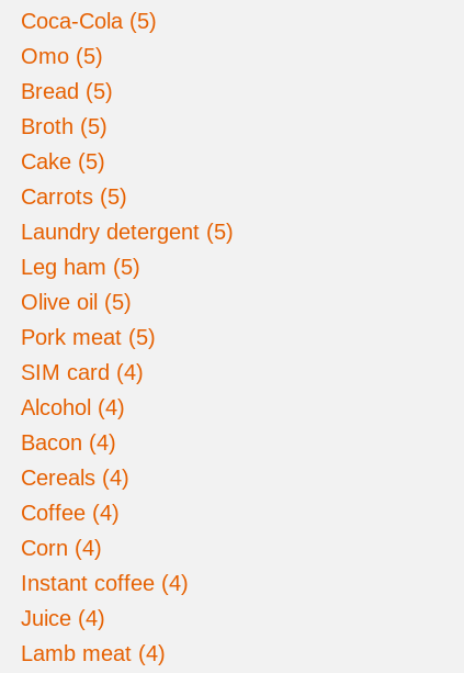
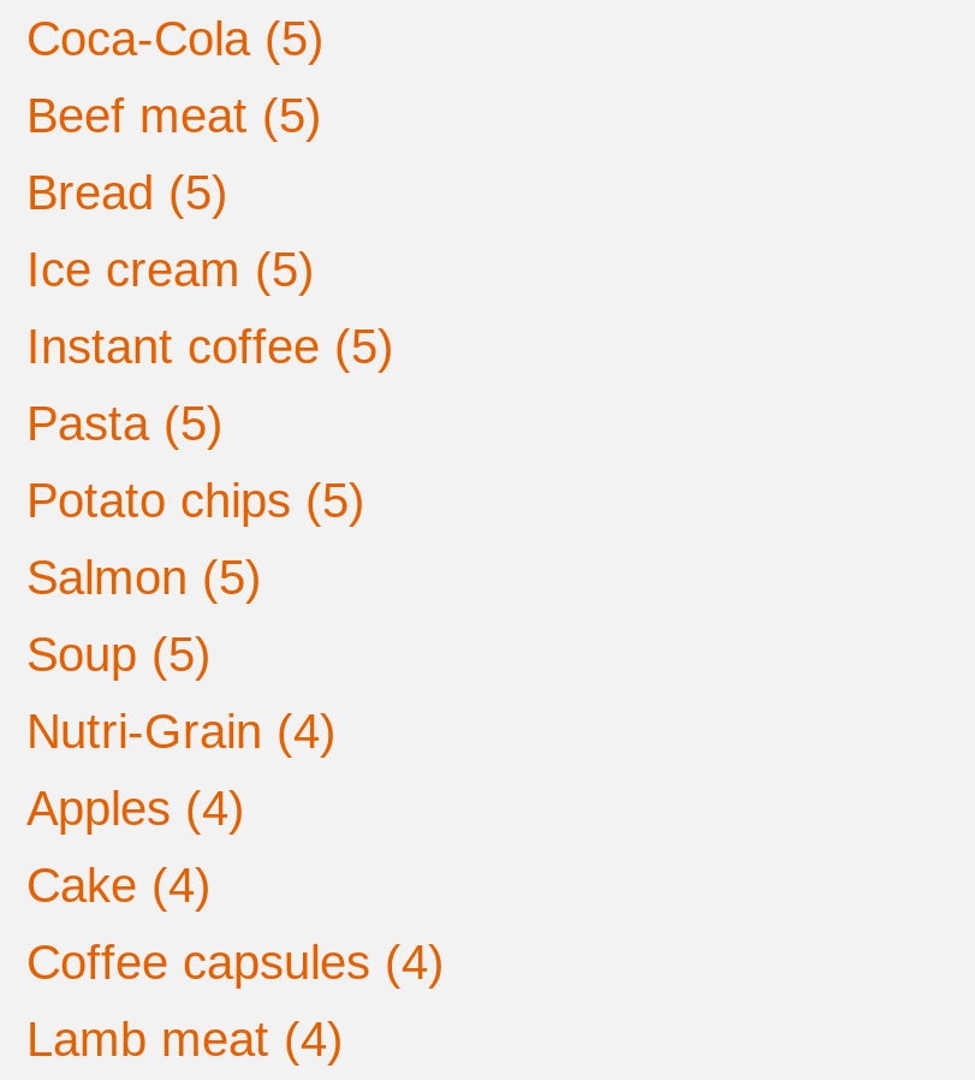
- Omo (5)
+ Beef meat (5)

- Broth (5)
- Cake (5)
- Carrots (5)
- Laundry detergent (5)
- Leg ham (5)
- Olive oil (5)
- Pork meat (5)
- SIM card (4)
- Alcohol (4)
- Bacon (4)
- Cereals (4)
- Coffee (4)
- Corn (4)
- Instant coffee (4)
- Juice (4)
+ Ice cream (5)
+ Instant coffee (5)
+ Pasta (5)
+ Potato chips (5)
+ Salmon (5)
+ Soup (5)
+ Nutri-Grain (4)
+ Apples (4)
+ Cake (4)
+ Coffee capsules (4)
